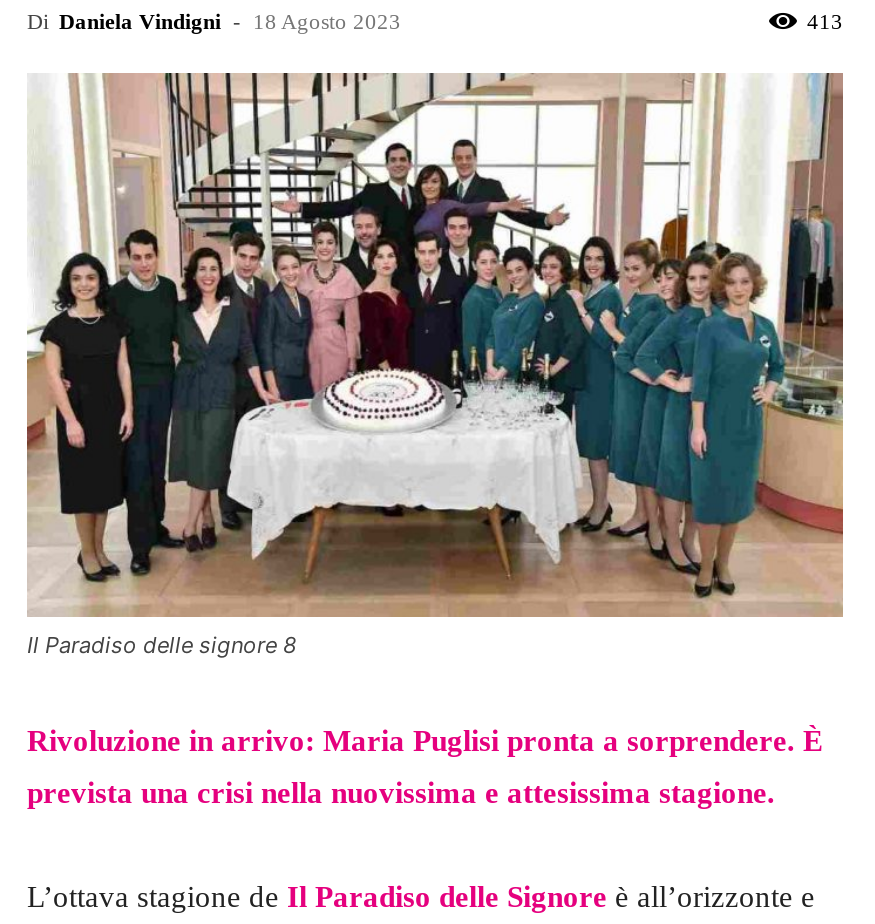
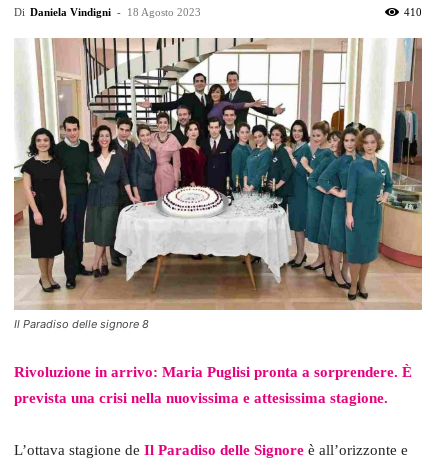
- 413
+ 410
